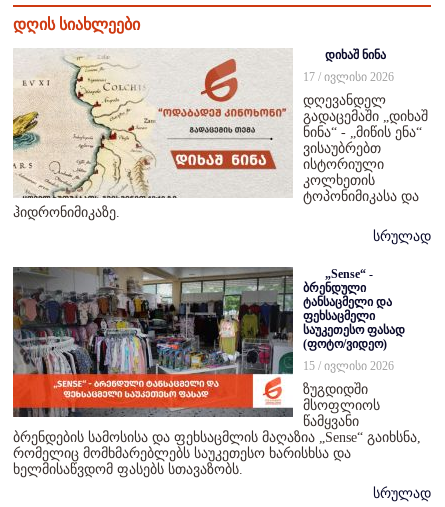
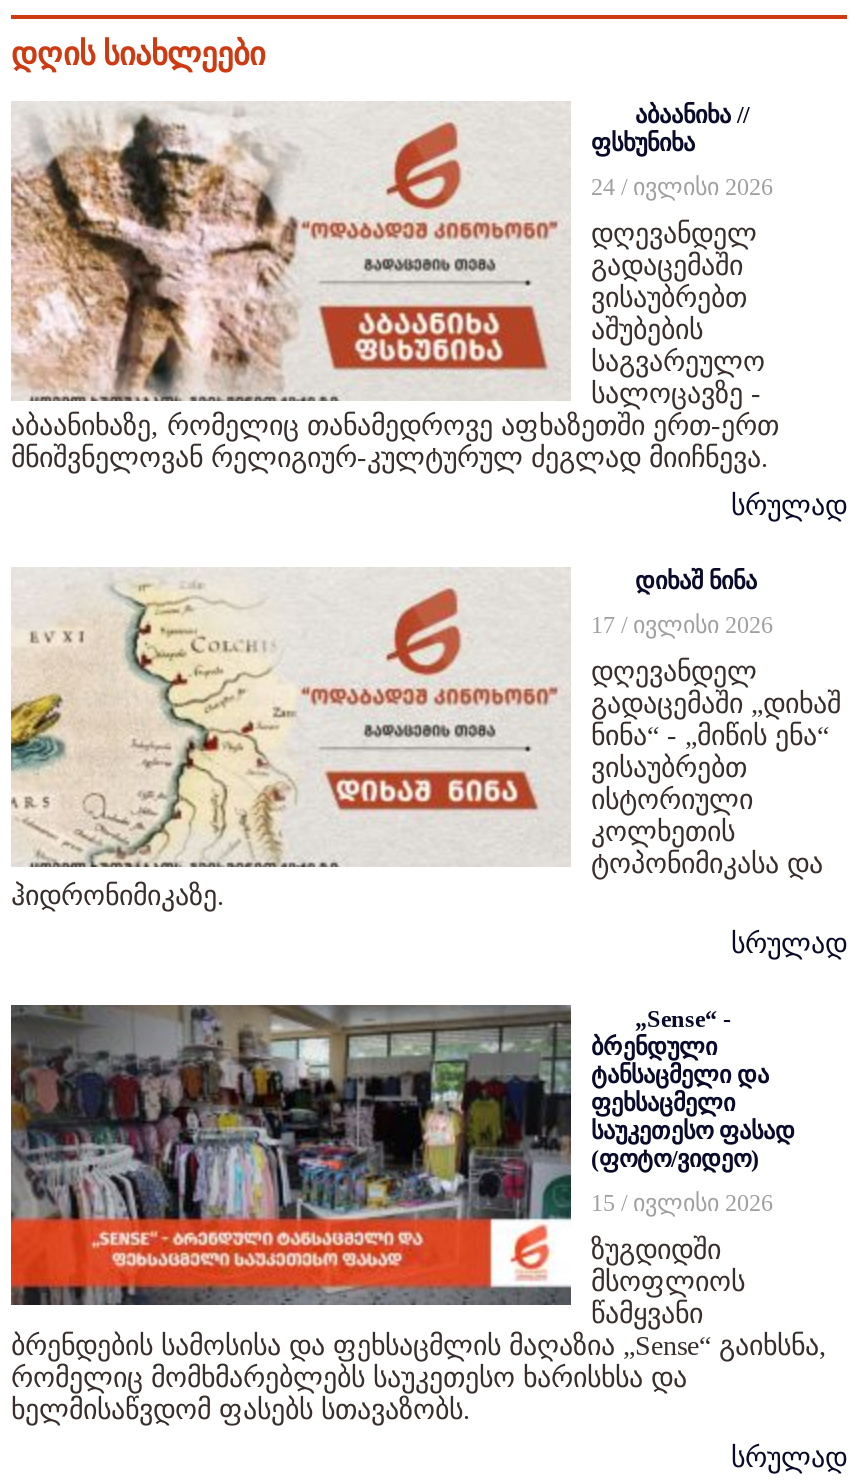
+ [image]
+ აბაანიხა //
+ ფსხუნიხა
+ 24 / ივლისი 2026
+ დღევანდელ
+ გადაცემაში
+ ვისაუბრებთ
+ აშუბების
+ საგვარეულო
+ სალოცავზე -
+ აბაანიხაზე, რომელიც თანამედროვე აფხაზეთში ერთ-ერთ
+ მნიშვნელოვან რელიგიურ-კულტურულ ძეგლად მიიჩნევა.
+ სრულად

+ [image]
